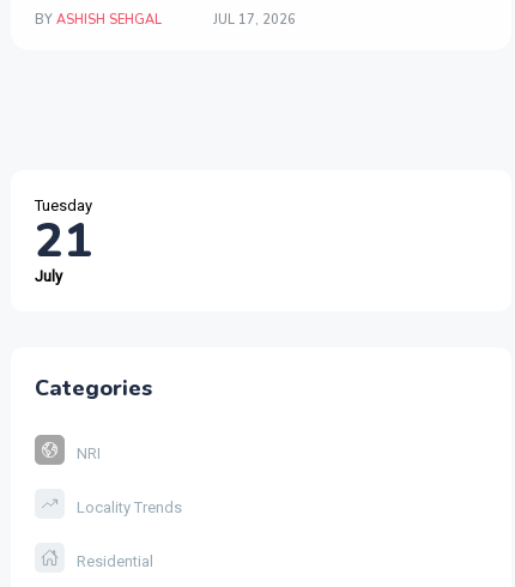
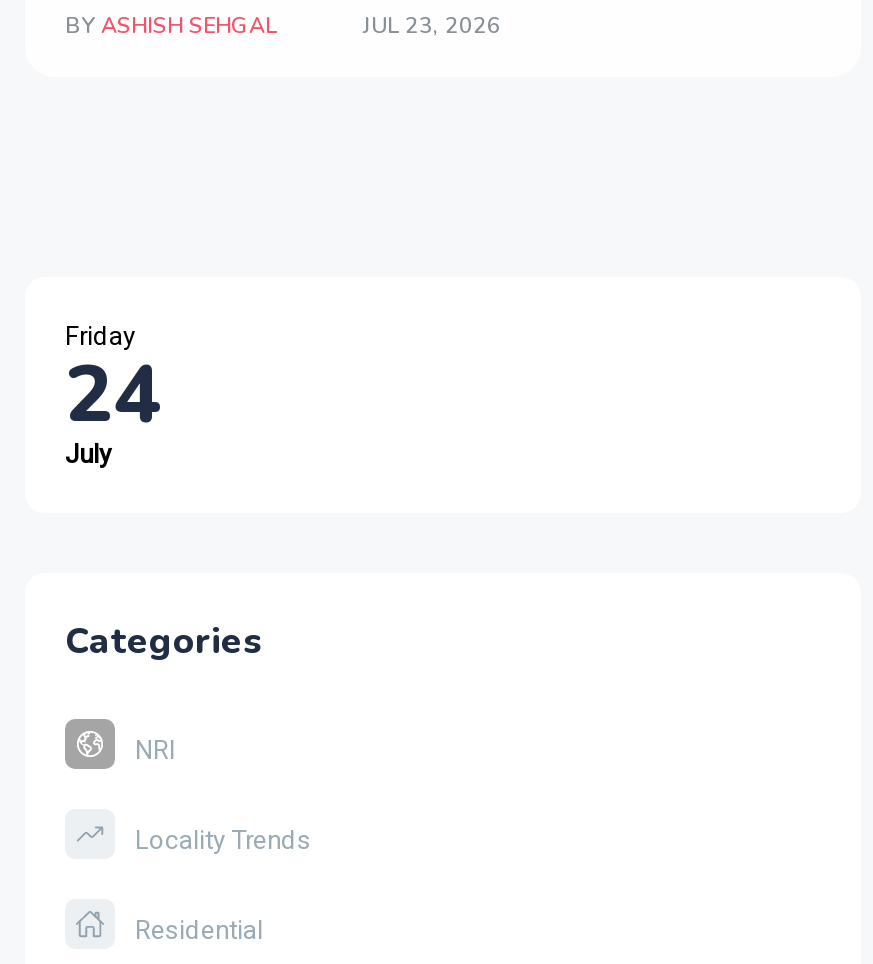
- JUL 17, 2026
+ JUL 23, 2026

- Tuesday
- 21
+ Friday
+ 24
